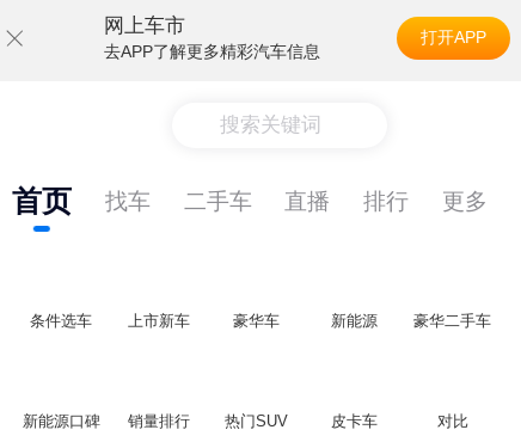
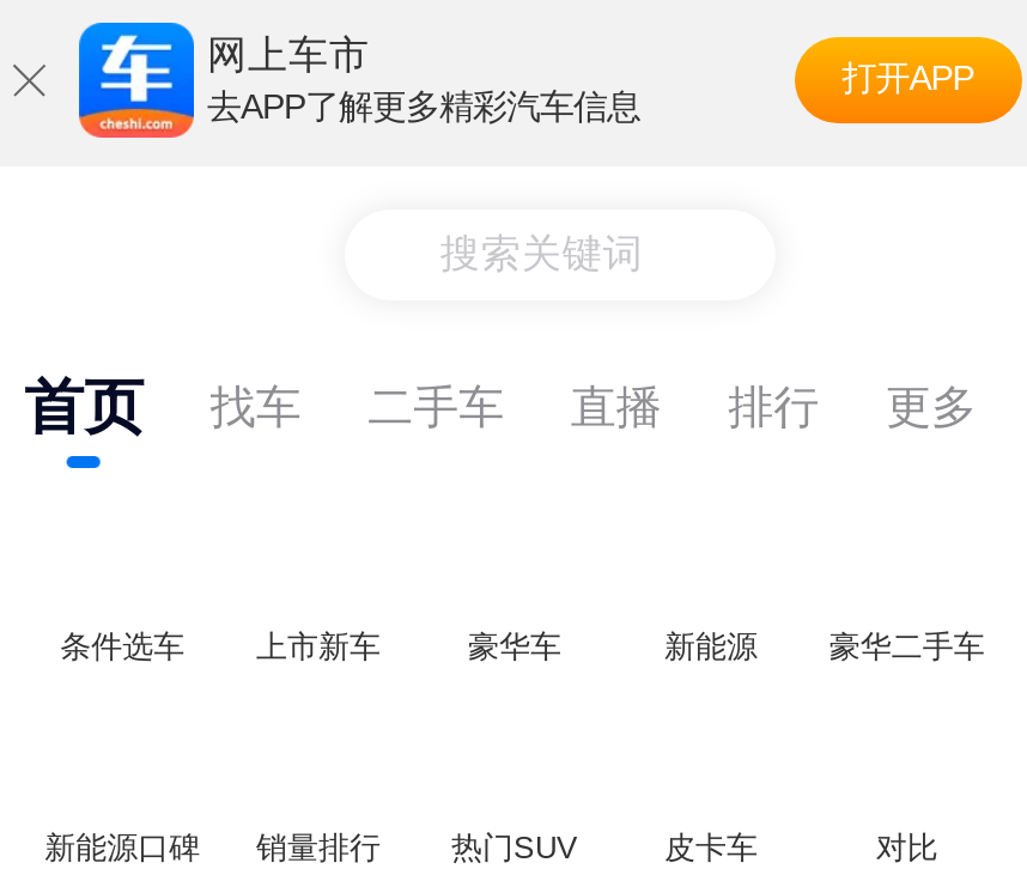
+ [image]
